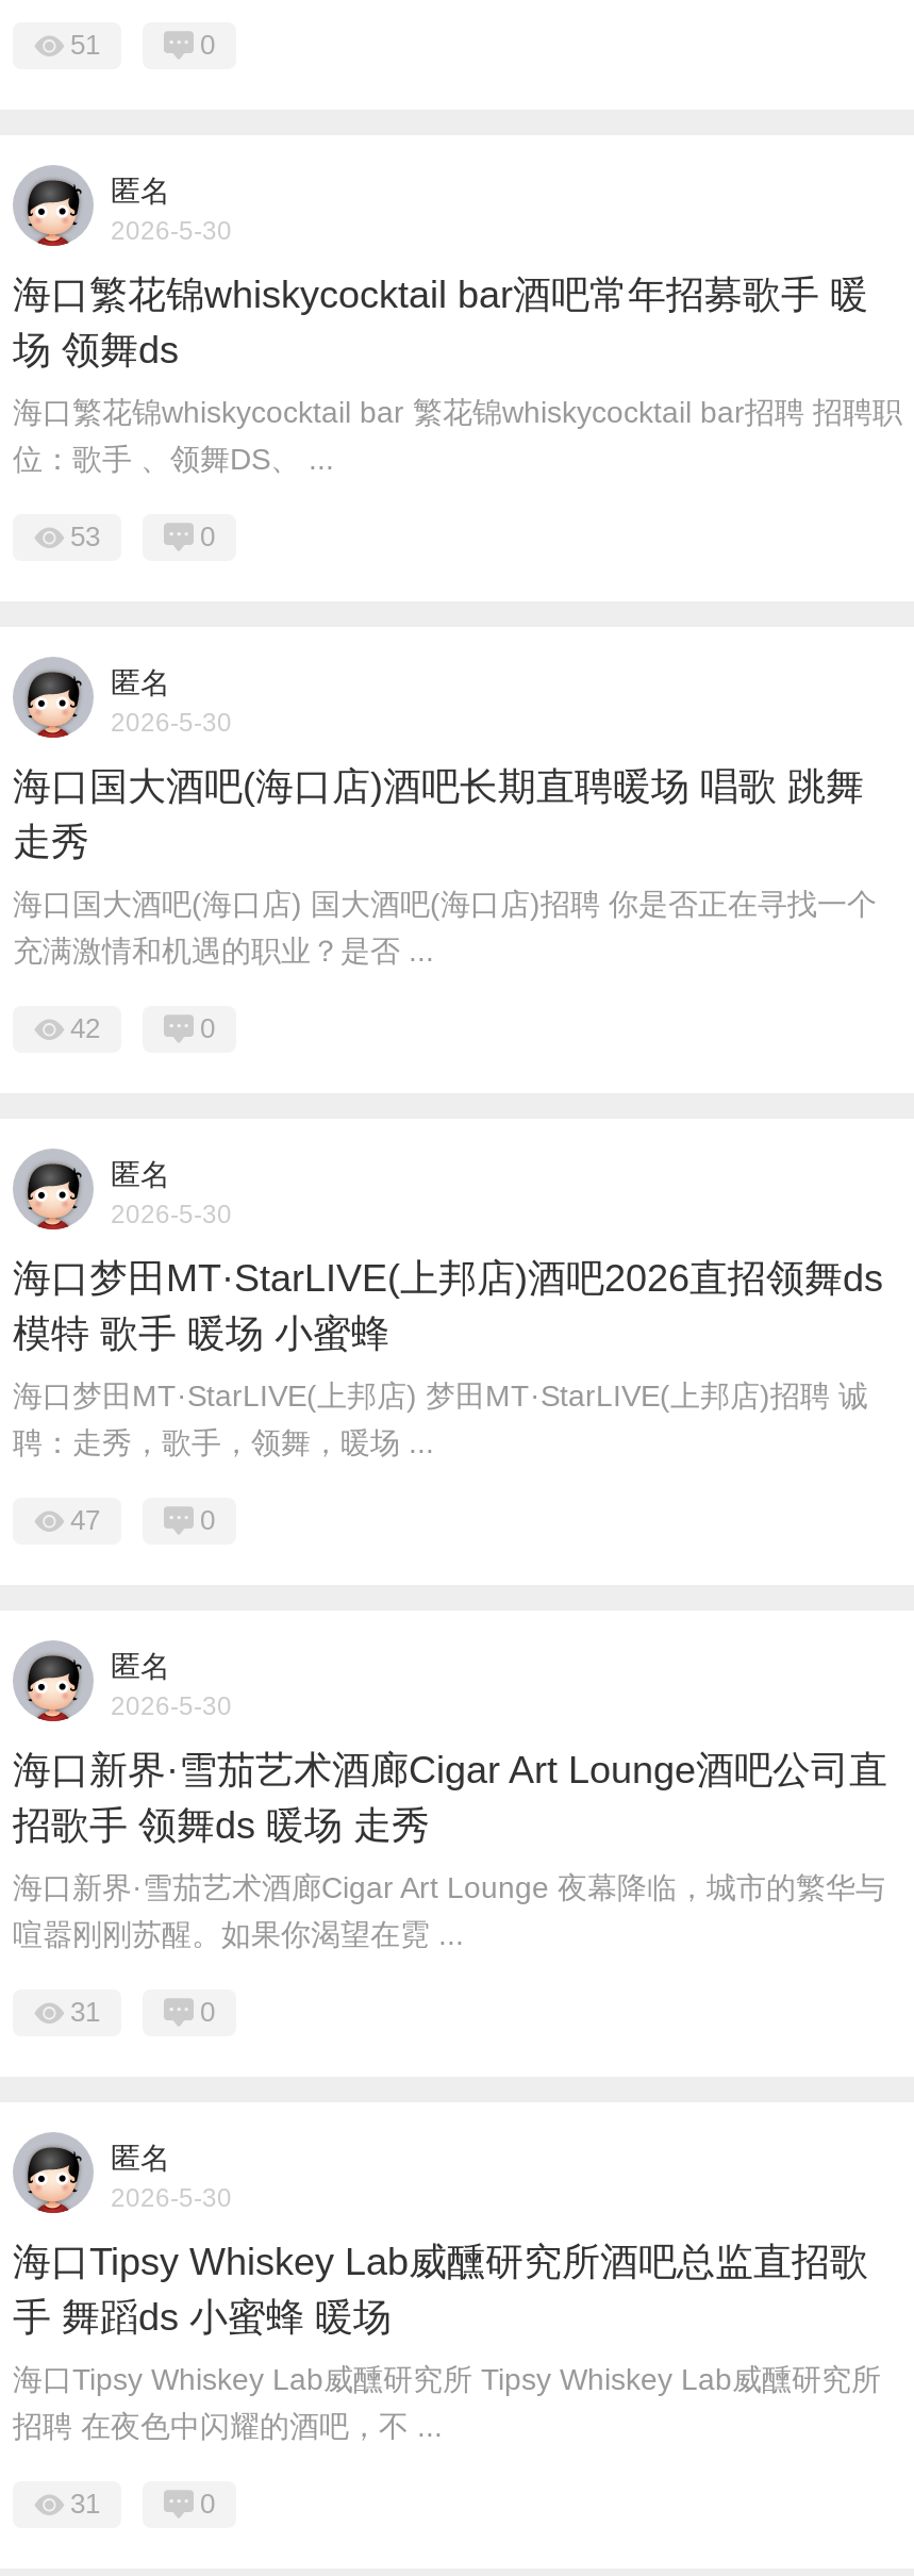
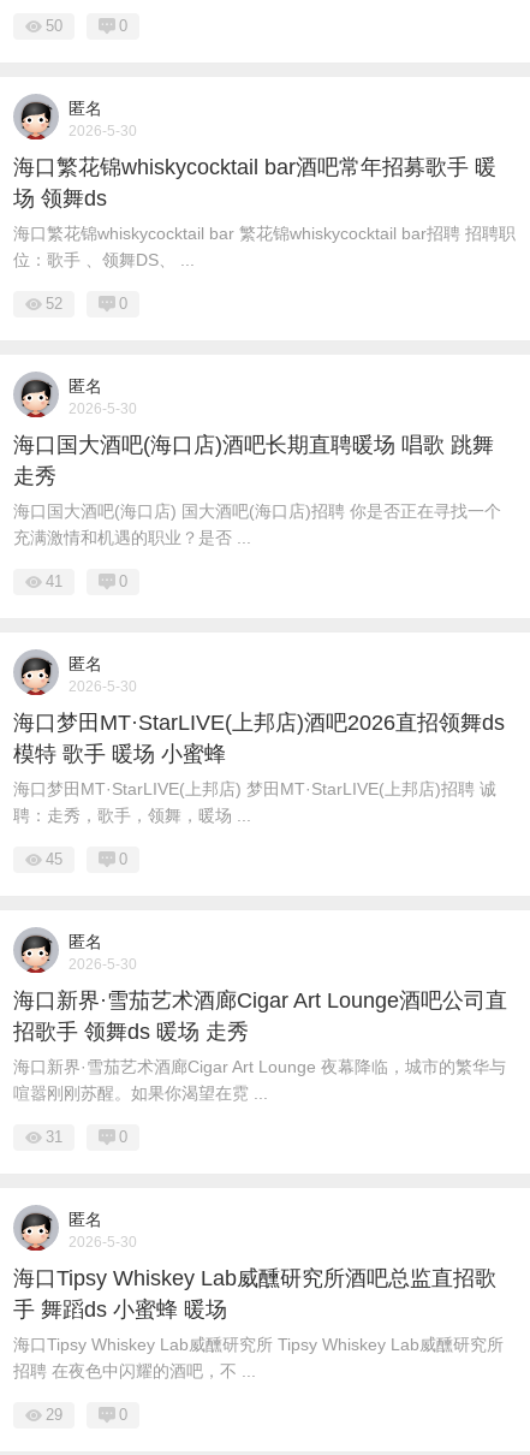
- 51
+ 50

- 53
+ 52

- 42
+ 41

- 47
+ 45

- 31
+ 29
